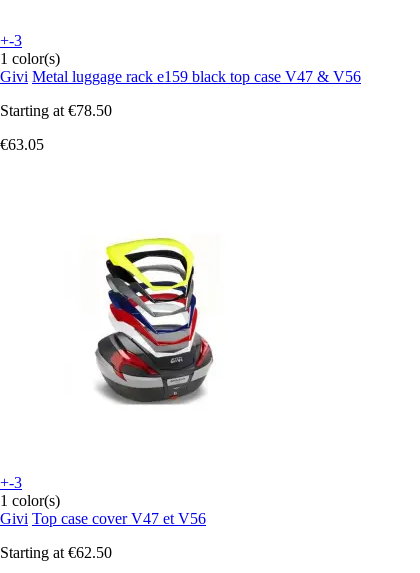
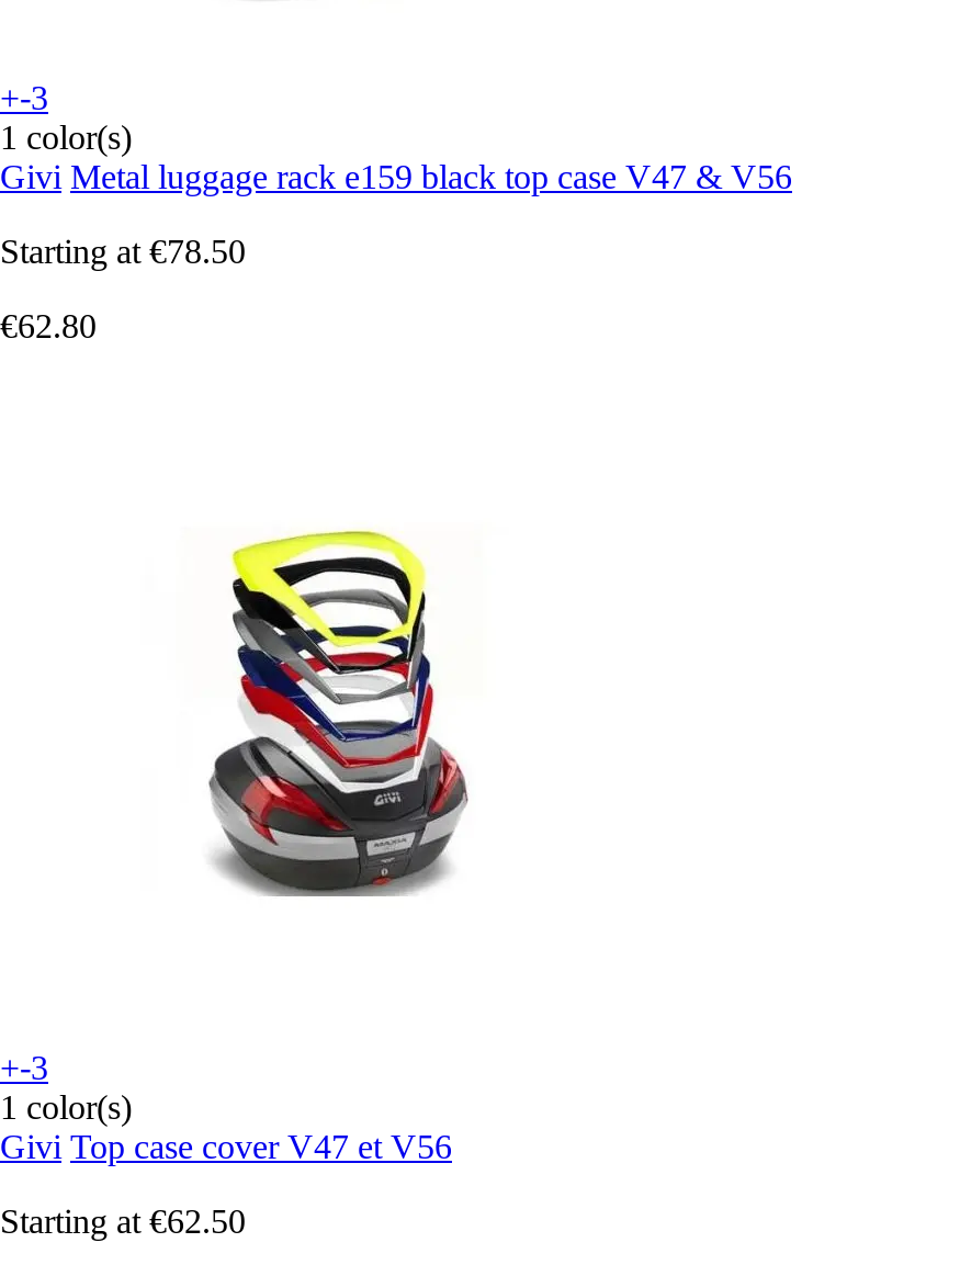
- €63.05
+ €62.80
